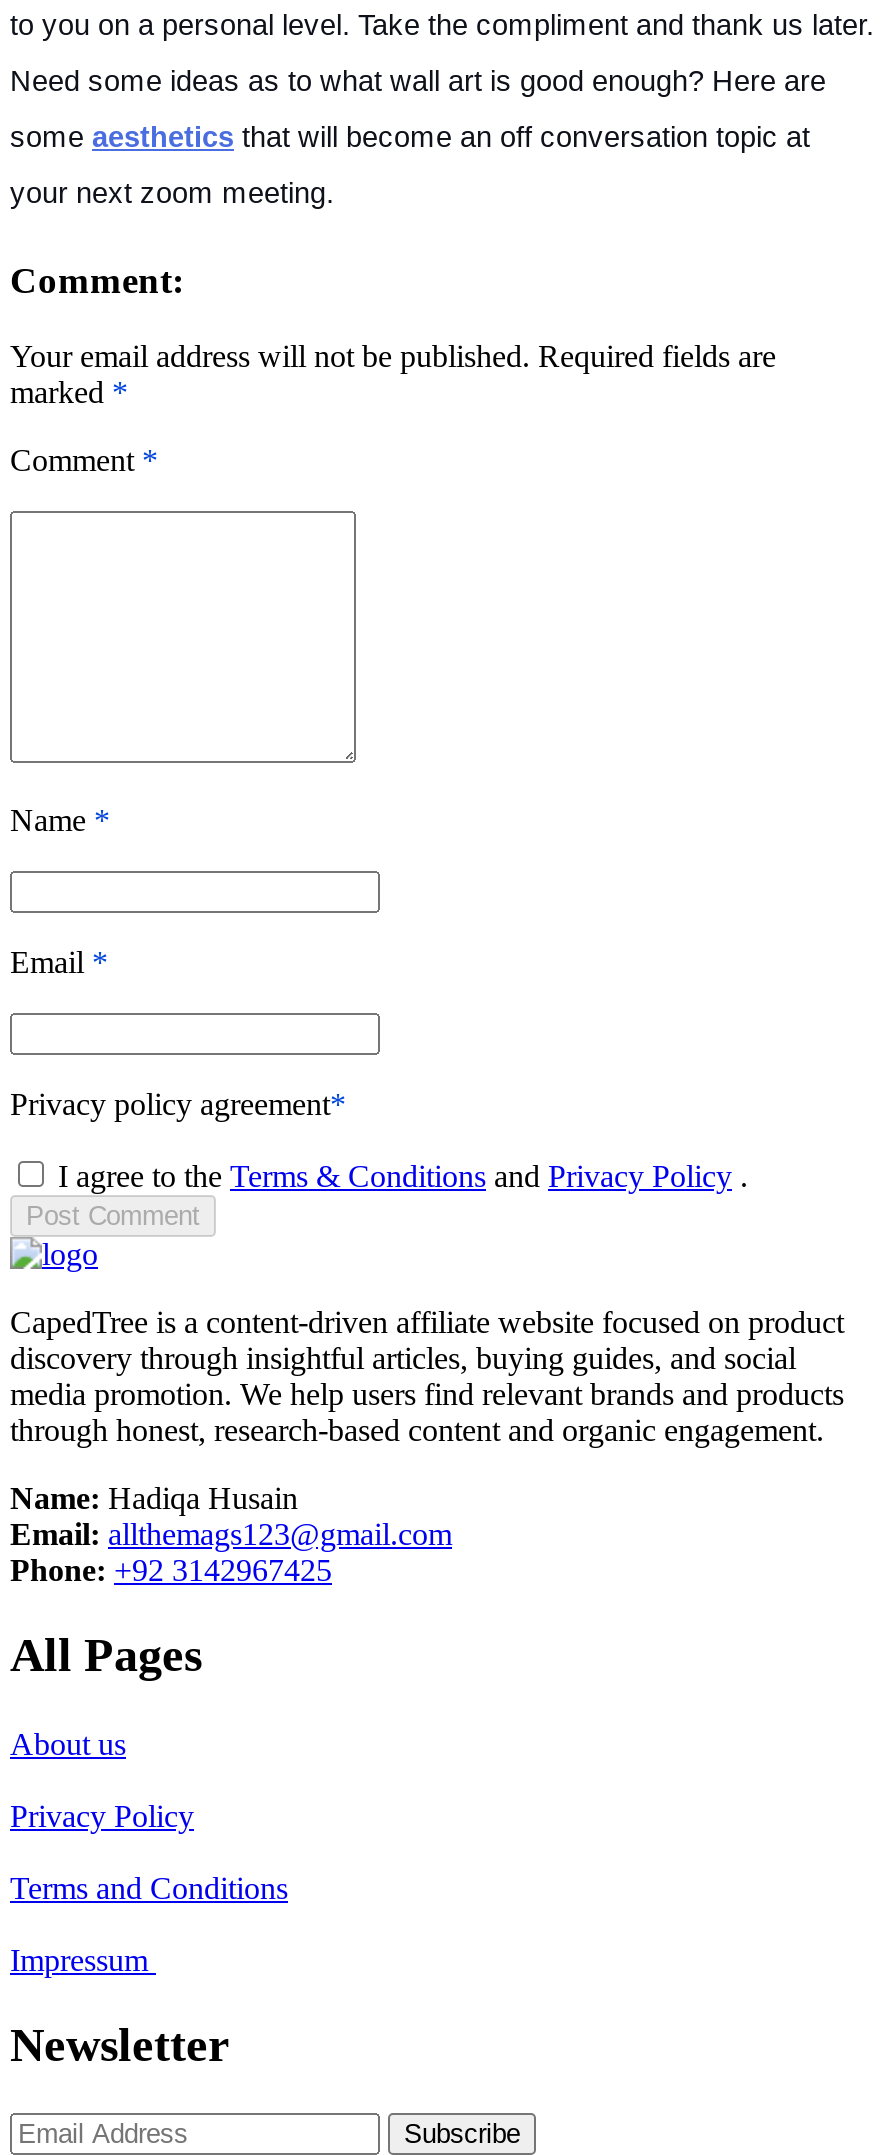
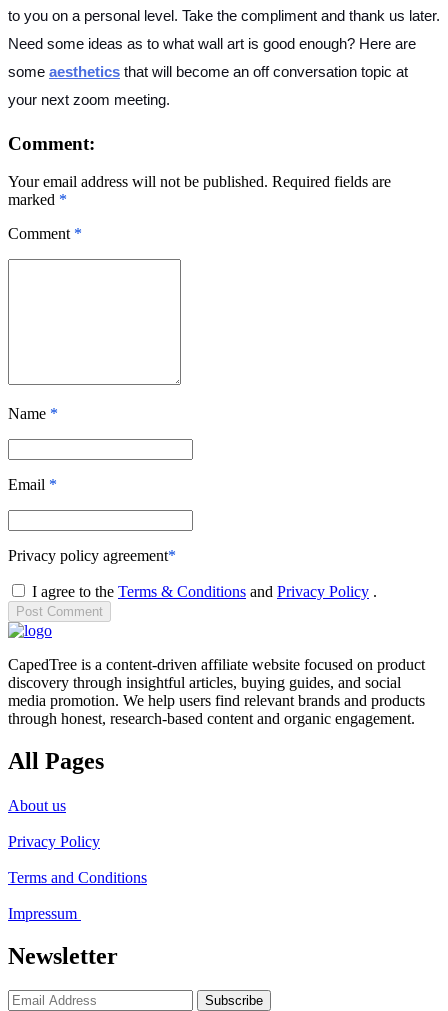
- Name: Hadiqa Husain
- Email: allthemags123@gmail.com
- Phone: +92 3142967425
